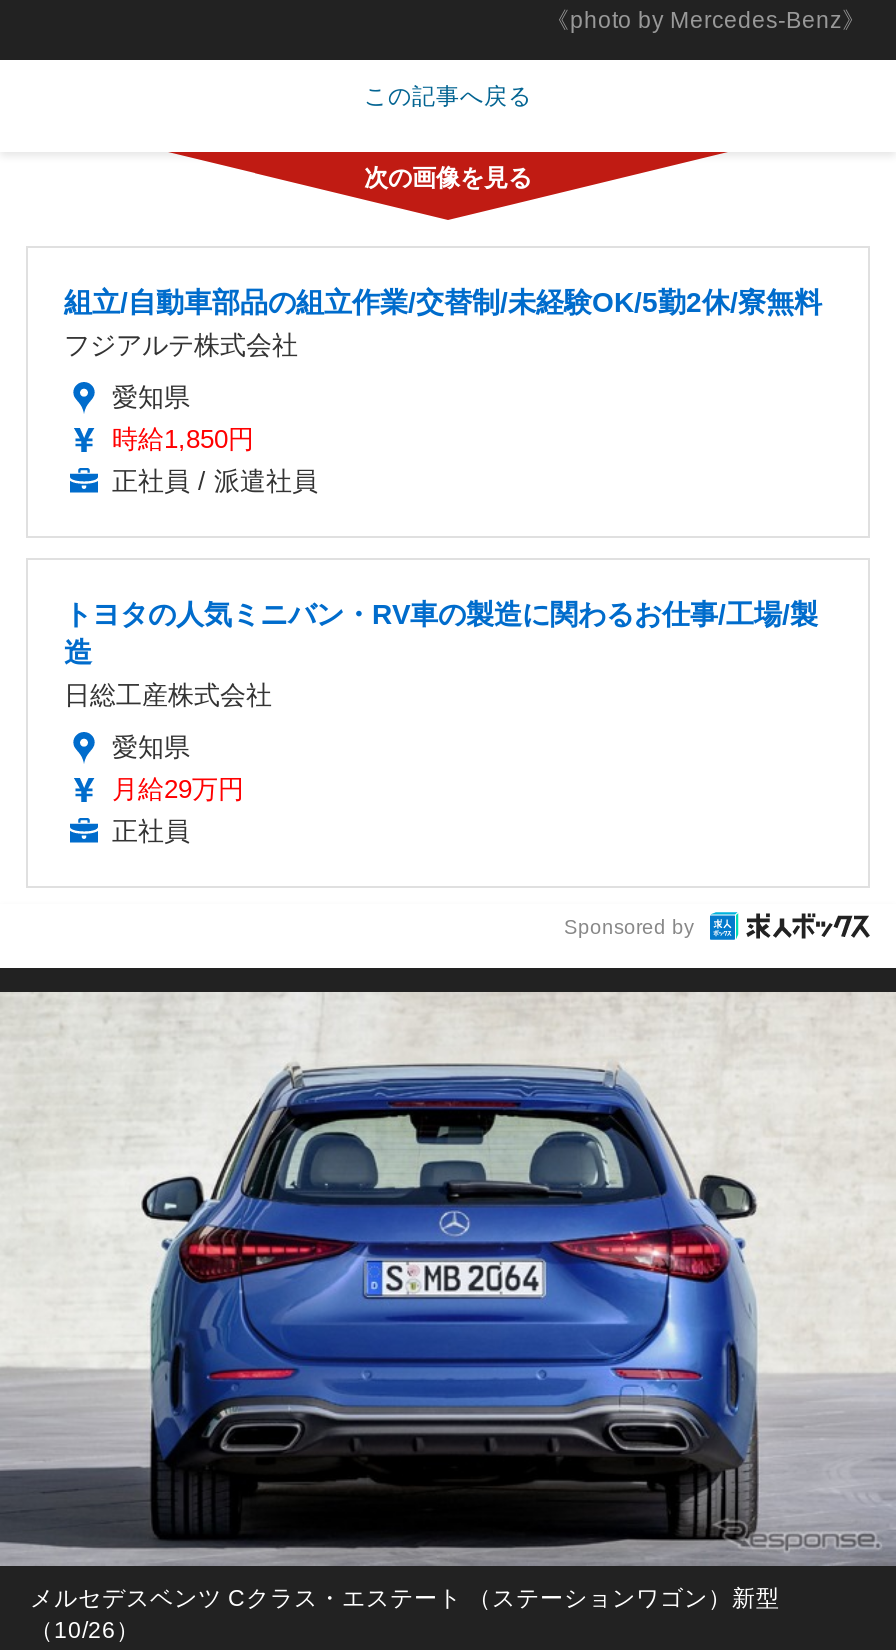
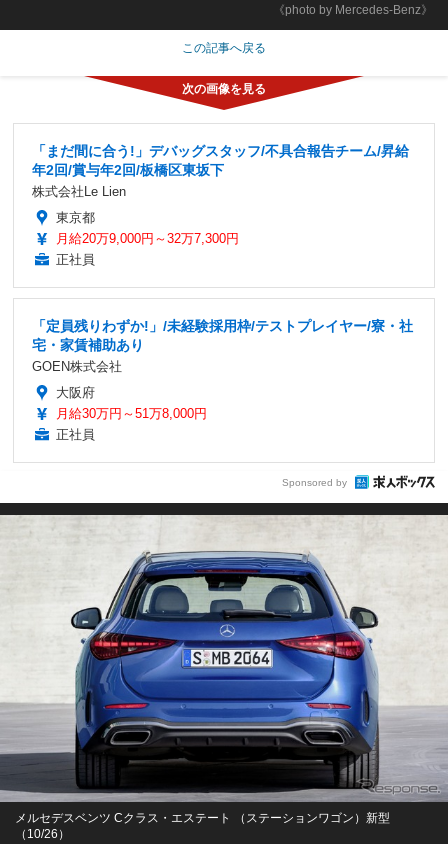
- 組立/自動車部品の組立作業/交替制/未経験OK/5勤2休/寮無料
- フジアルテ株式会社
+ 「まだ間に合う!」デバッグスタッフ/不具合報告チーム/昇給
+ 年2回/賞与年2回/板橋区東坂下
+ 株式会社Le Lien

- 愛知県
- 時給1,850円
- 正社員 / 派遣社員
+ 東京都
+ 月給20万9,000円～32万7,300円
+ 正社員

- トヨタの人気ミニバン・RV車の製造に関わるお仕事/工場/製
- 造
- 日総工産株式会社
+ 「定員残りわずか!」/未経験採用枠/テストプレイヤー/寮・社
+ 宅・家賃補助あり
+ GOEN株式会社

- 愛知県
- 月給29万円
+ 大阪府
+ 月給30万円～51万8,000円
